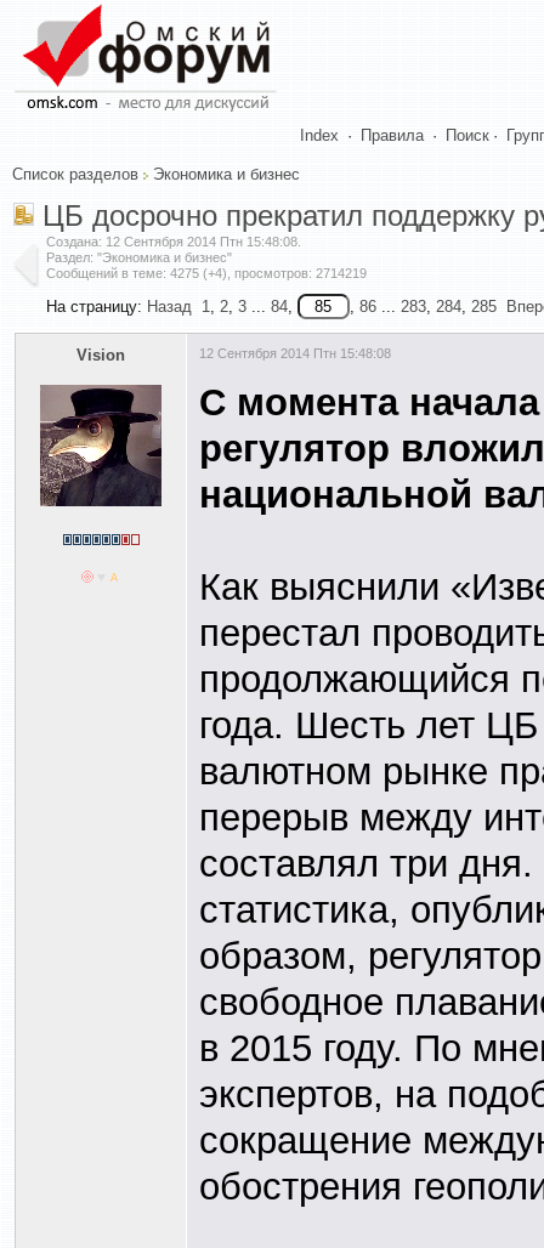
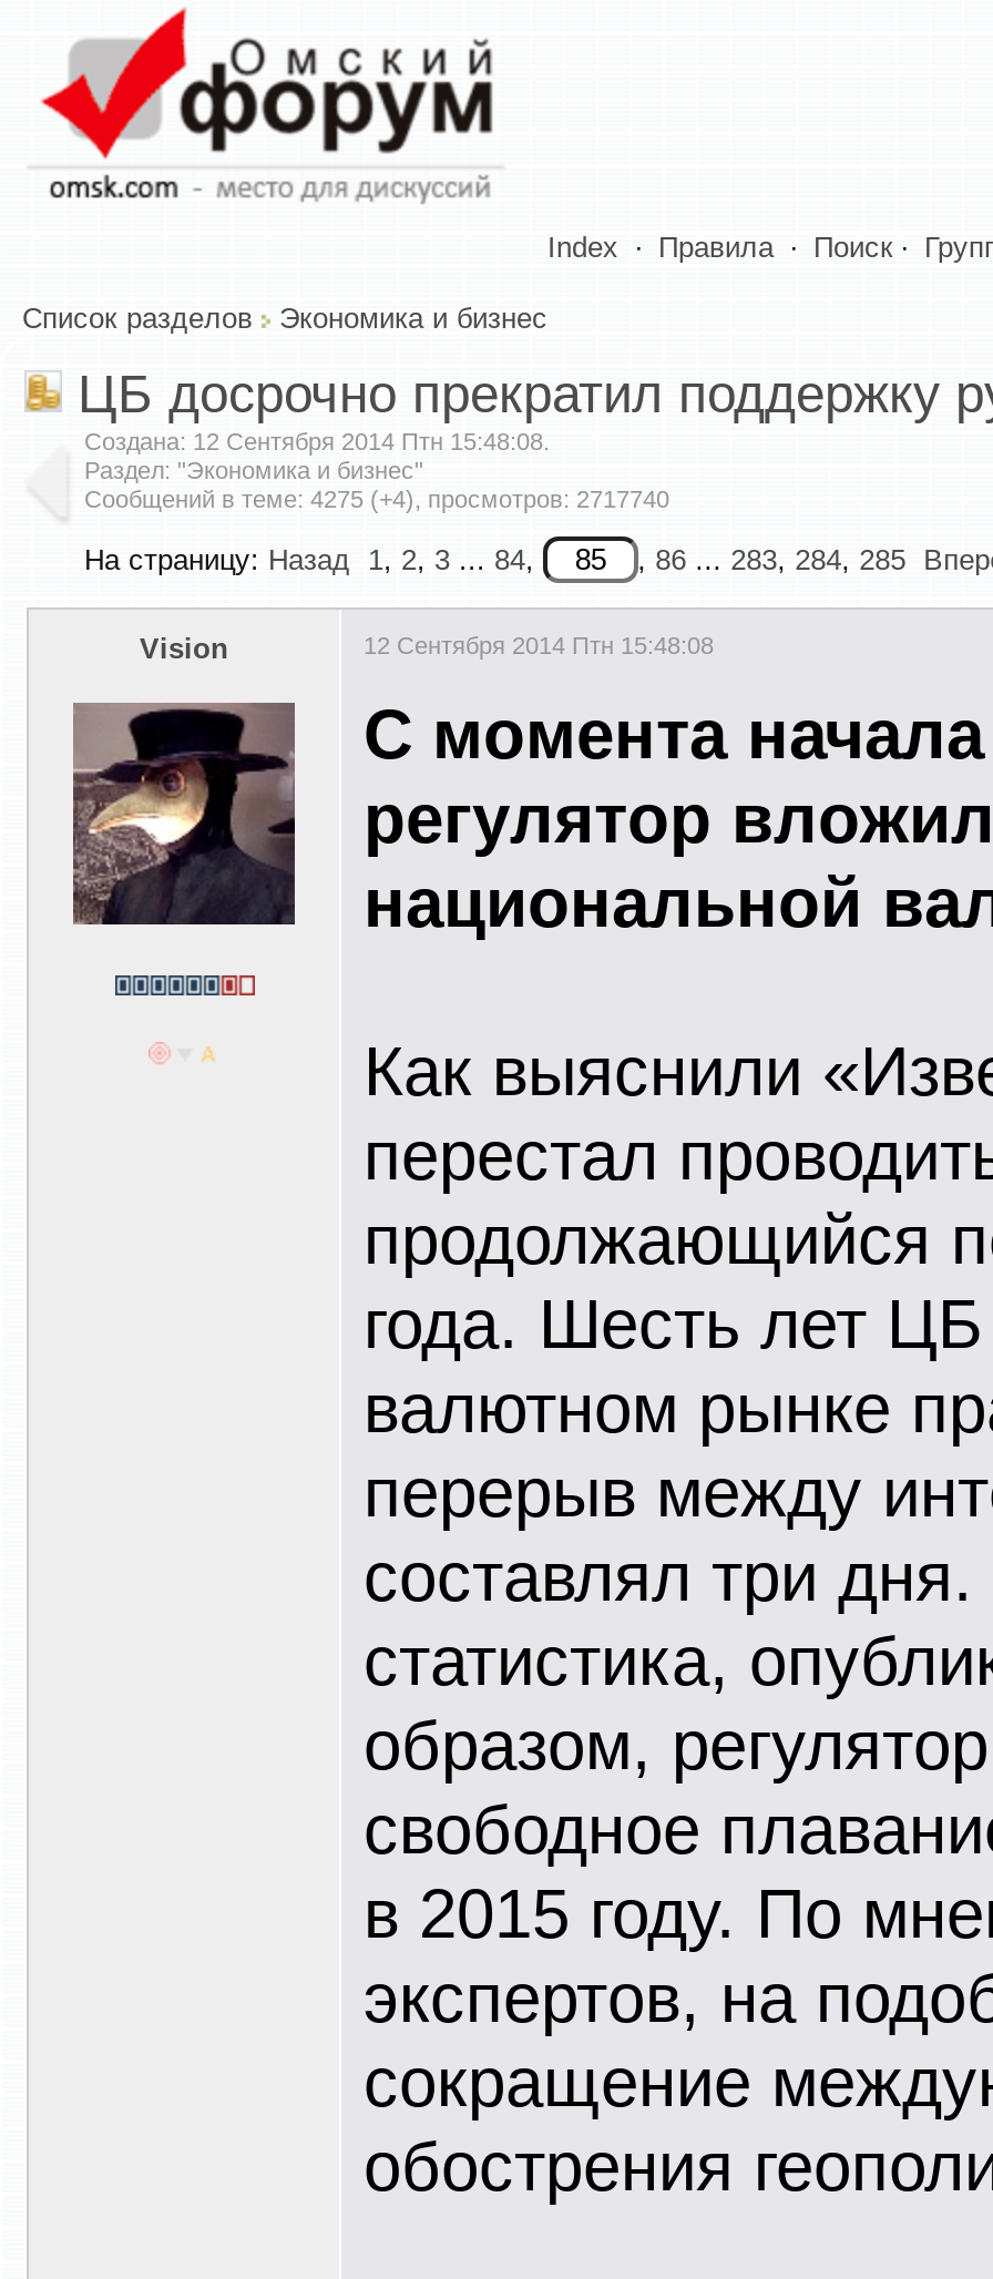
- Сообщений в теме: 4275 (+4), просмотров: 2714219
+ Сообщений в теме: 4275 (+4), просмотров: 2717740
